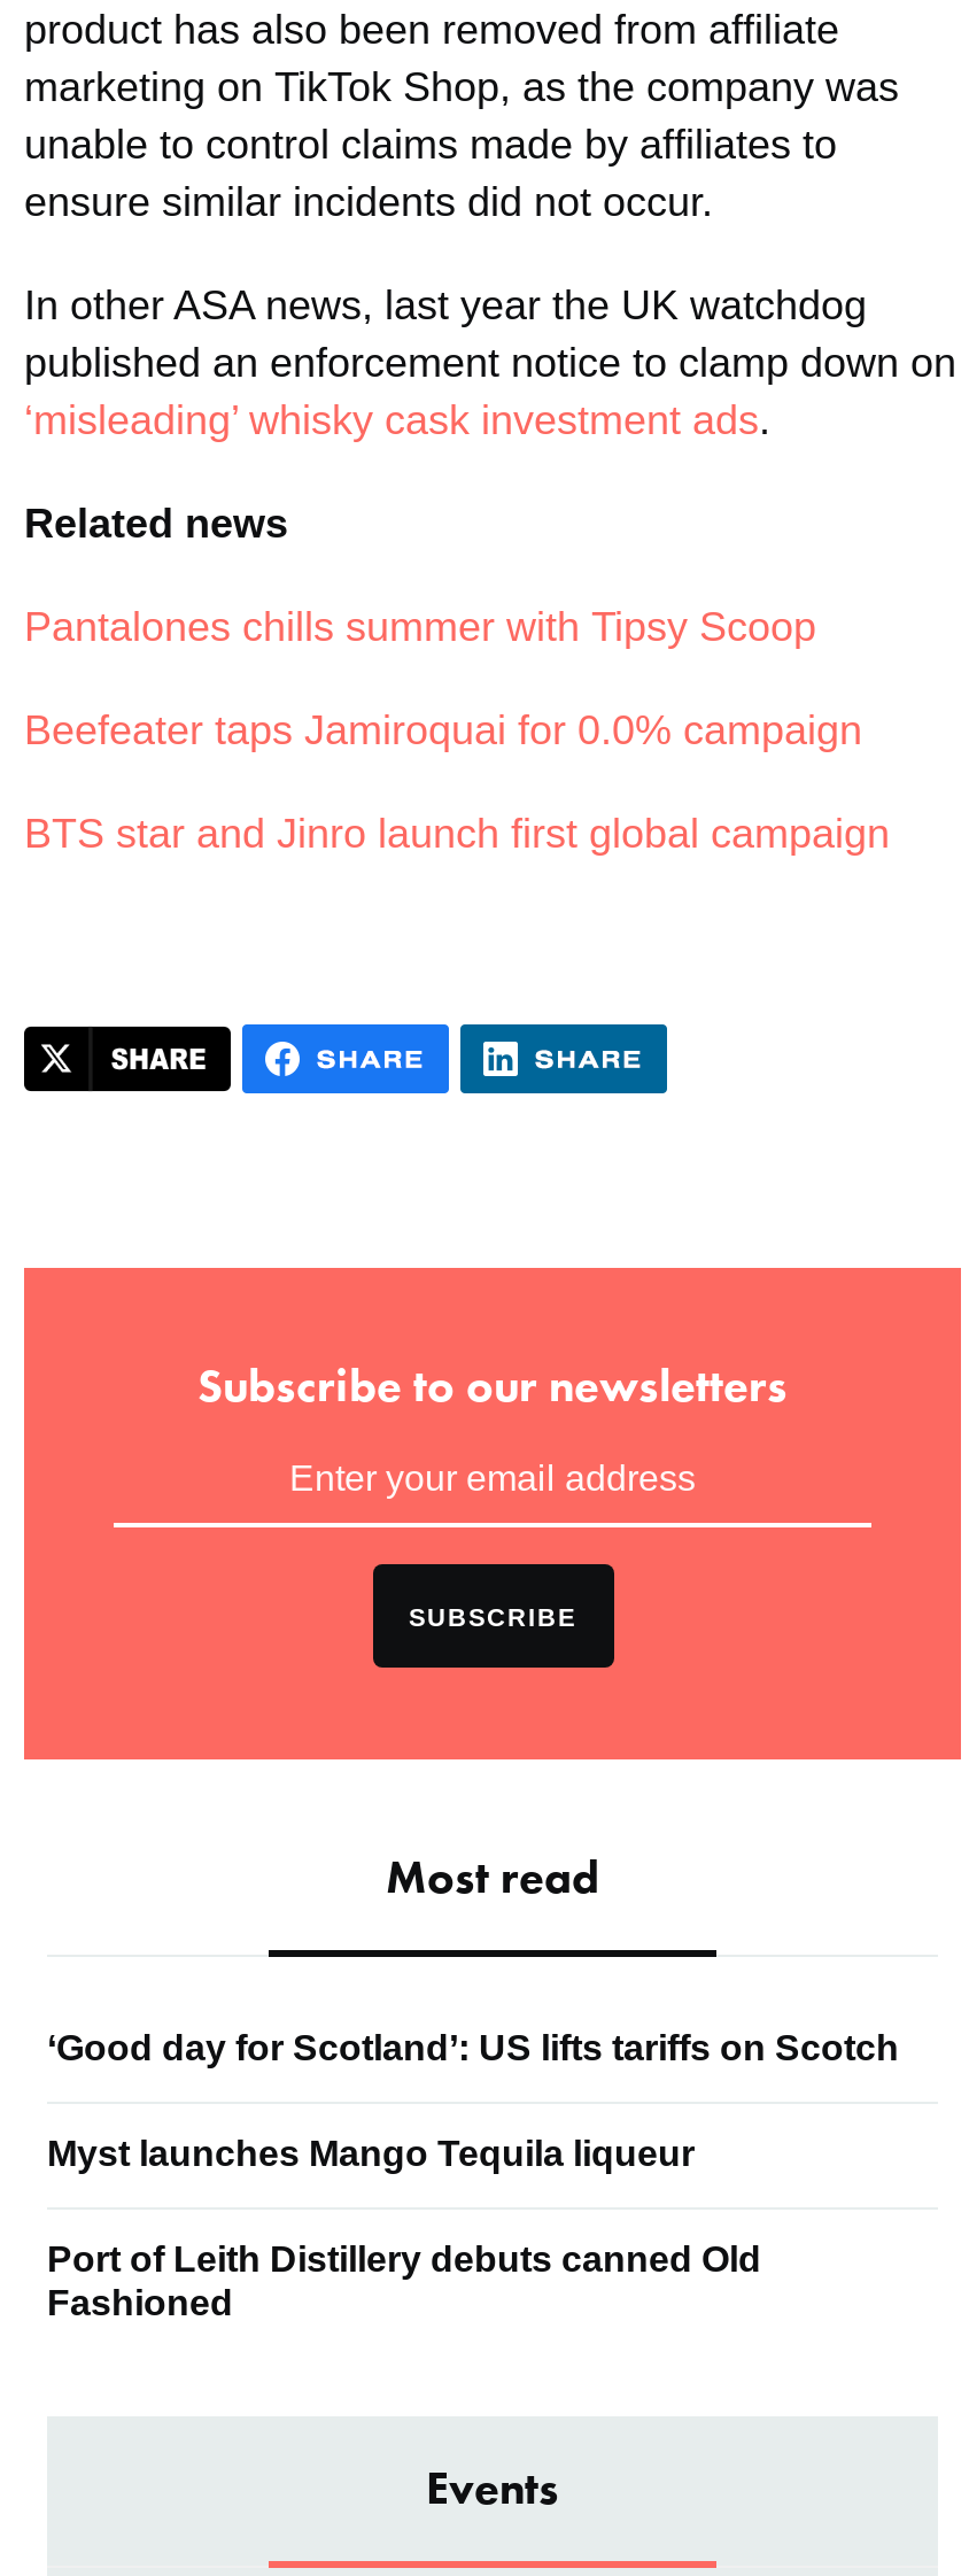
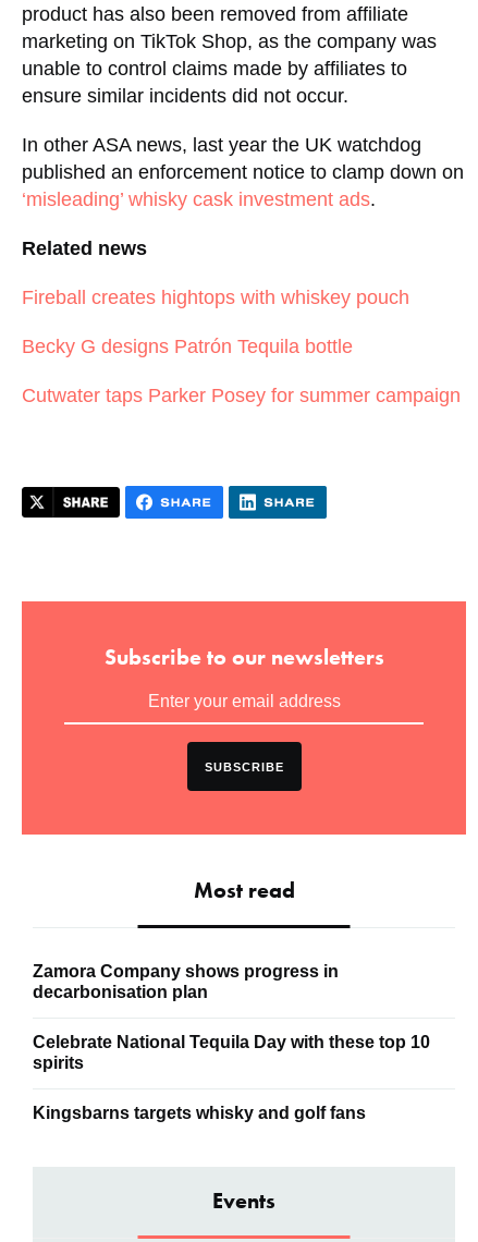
- Pantalones chills summer with Tipsy Scoop
+ Fireball creates hightops with whiskey pouch

- Beefeater taps Jamiroquai for 0.0% campaign
+ Becky G designs Patrón Tequila bottle

- BTS star and Jinro launch first global campaign
+ Cutwater taps Parker Posey for summer campaign

- ‘Good day for Scotland’: US lifts tariffs on Scotch
+ Zamora Company shows progress in
+ decarbonisation plan

- Myst launches Mango Tequila liqueur
+ Celebrate National Tequila Day with these top 10
+ spirits

- Port of Leith Distillery debuts canned Old
- Fashioned
+ Kingsbarns targets whisky and golf fans
